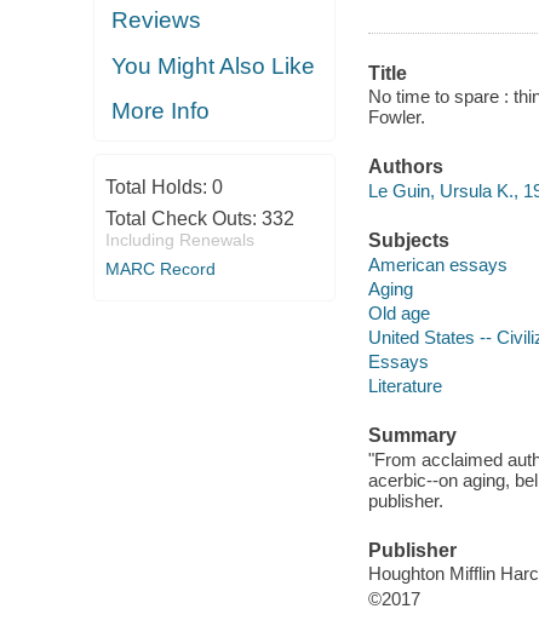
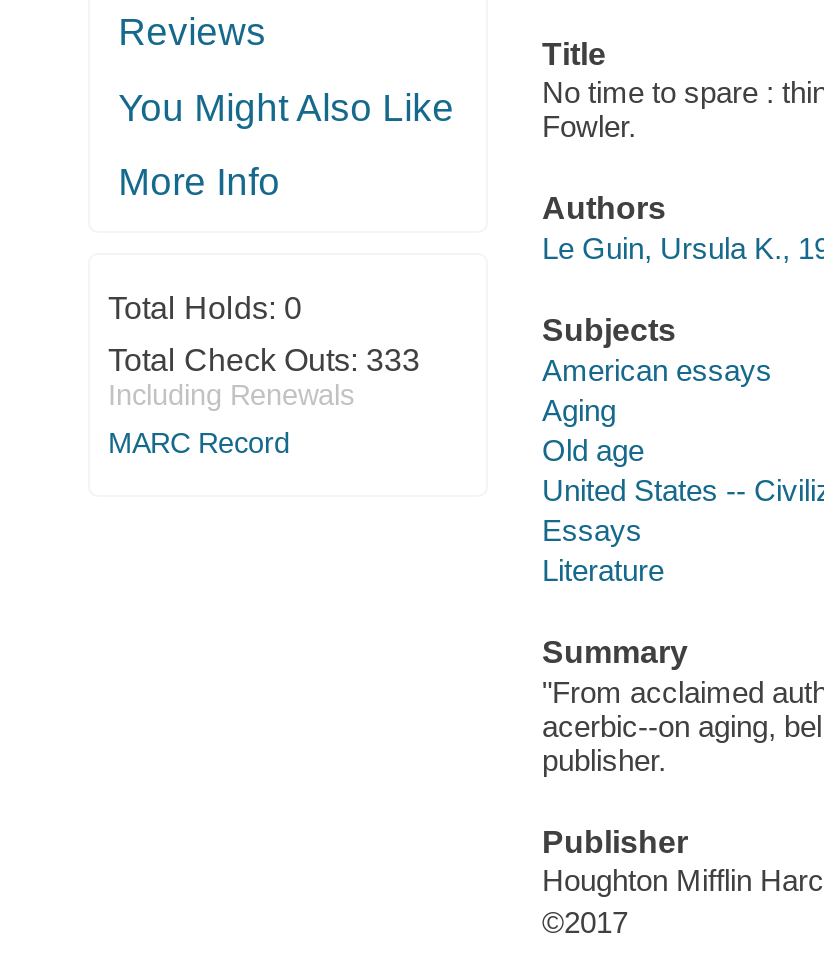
- Total Check Outs: 332
+ Total Check Outs: 333
